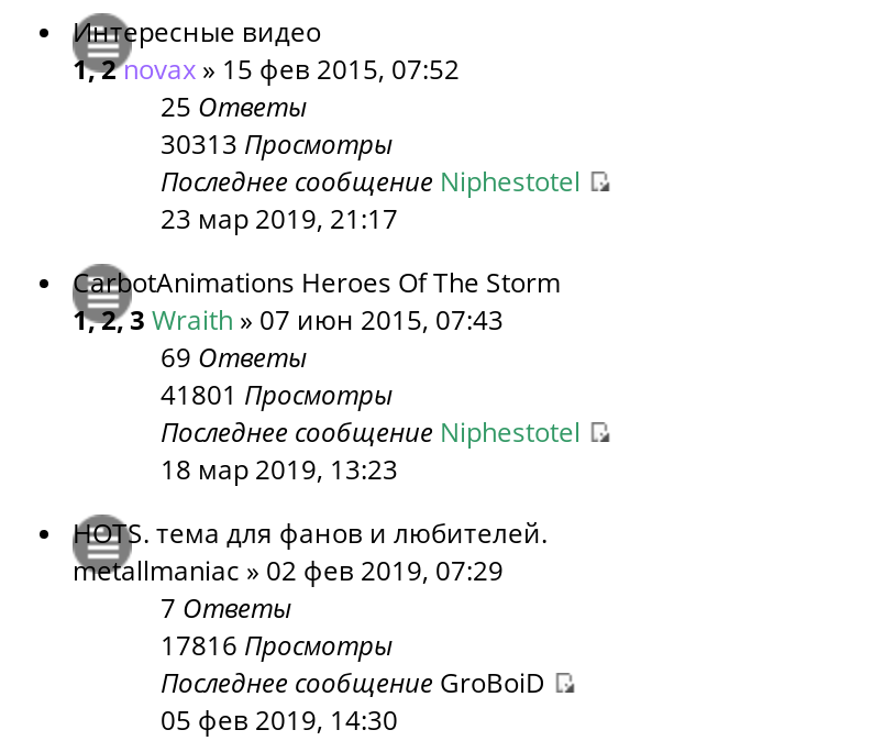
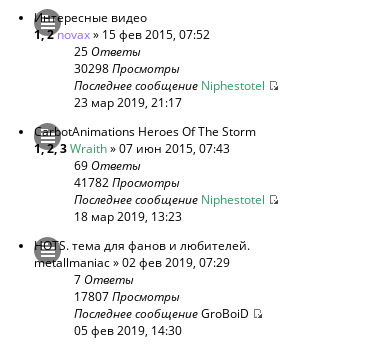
- 30313 Просмотры
+ 30298 Просмотры

- 41801 Просмотры
+ 41782 Просмотры

- 17816 Просмотры
+ 17807 Просмотры
